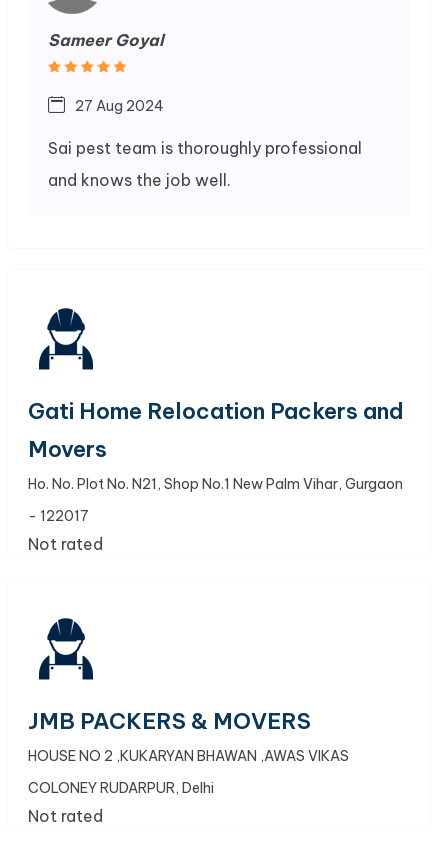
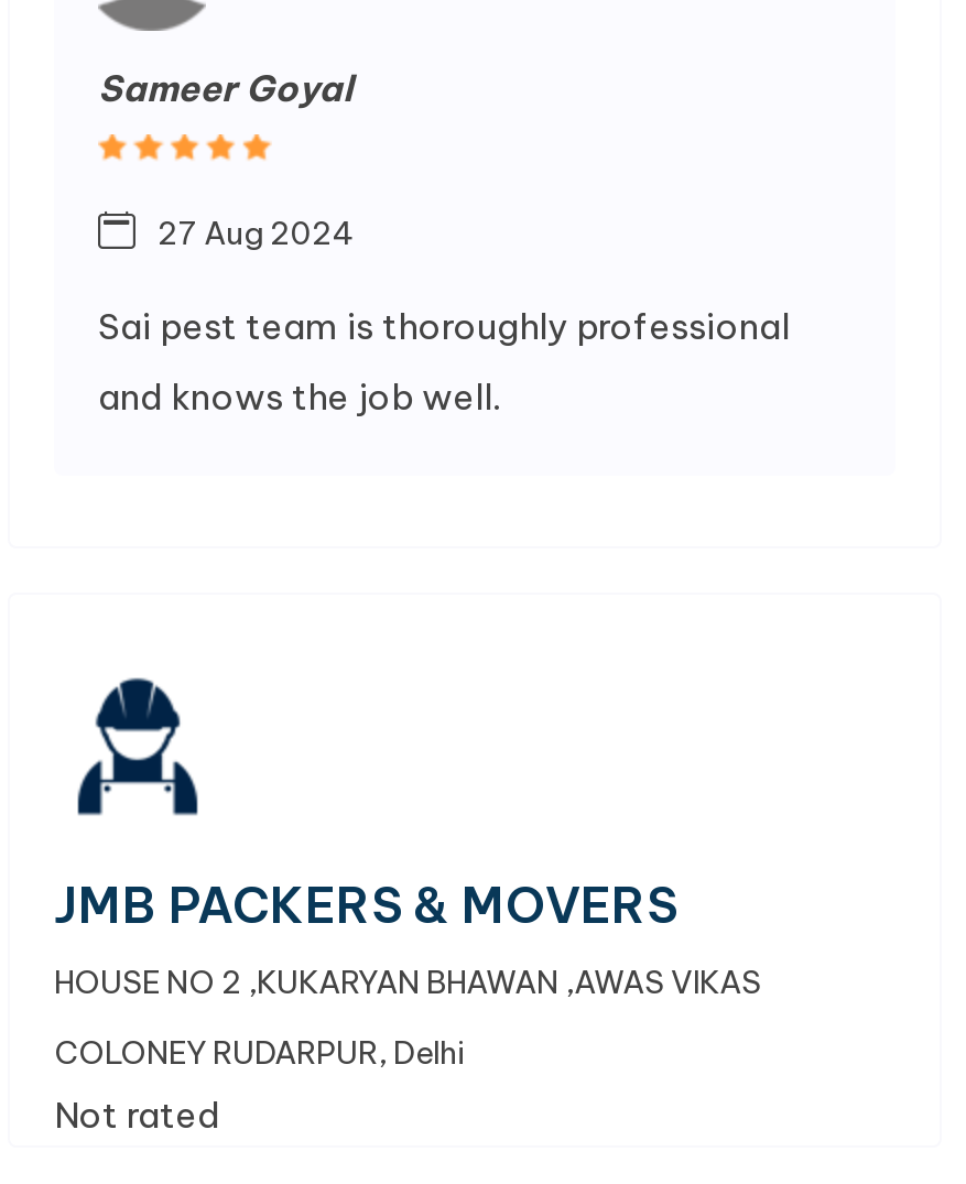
- Gati Home Relocation Packers and
- Movers
- Ho. No. Plot No. N21, Shop No.1 New Palm Vihar, Gurgaon
- - 122017
- Not rated
